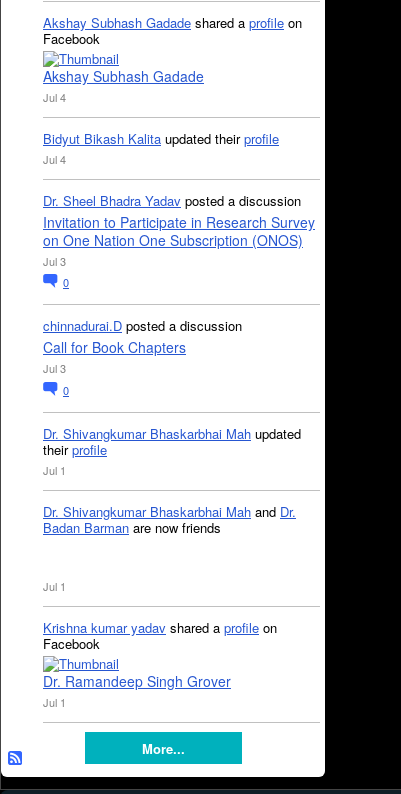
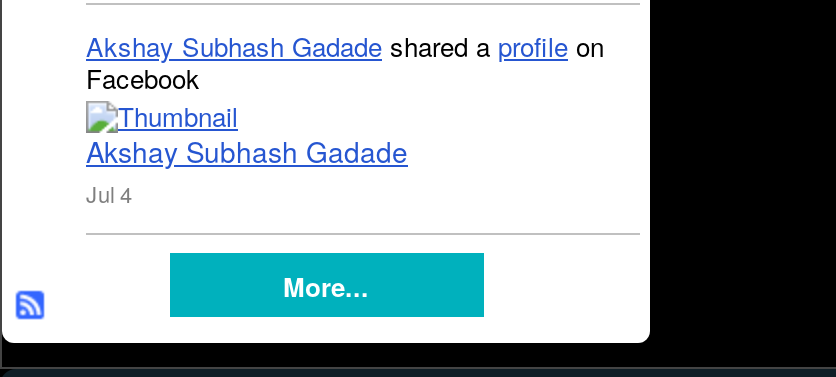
- Bidyut Bikash Kalita updated their profile
- Jul 4
- Dr. Sheel Bhadra Yadav posted a discussion
- Invitation to Participate in Research Survey
- on One Nation One Subscription (ONOS)
- Jul 3
- 0
- chinnadurai.D posted a discussion
- Call for Book Chapters
- Jul 3
- 0
- Dr. Shivangkumar Bhaskarbhai Mah updated
- theirprofile
- Jul 1
- Dr. Shivangkumar Bhaskarbhai Mah and Dr.
- Badan Barmanare now friends
- Jul 1
- Krishna kumar yadav shared a profile on
- Facebook
- Dr. Ramandeep Singh Grover
- Jul 1
